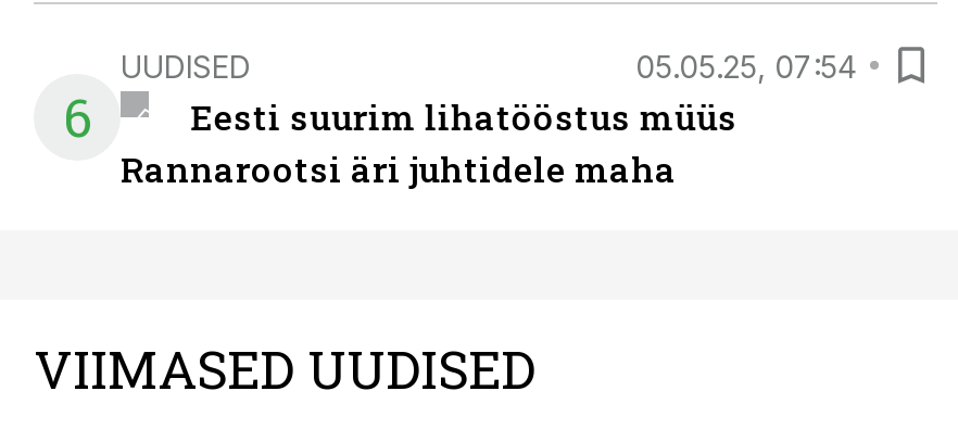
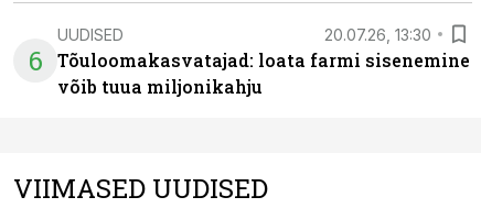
- 05.05.25, 07:54
- Eesti suurim lihatööstus müüs
- Rannarootsi äri juhtidele maha
+ 20.07.26, 13:30
+ Tõuloomakasvatajad: loata farmi sisenemine
+ võib tuua miljonikahju
